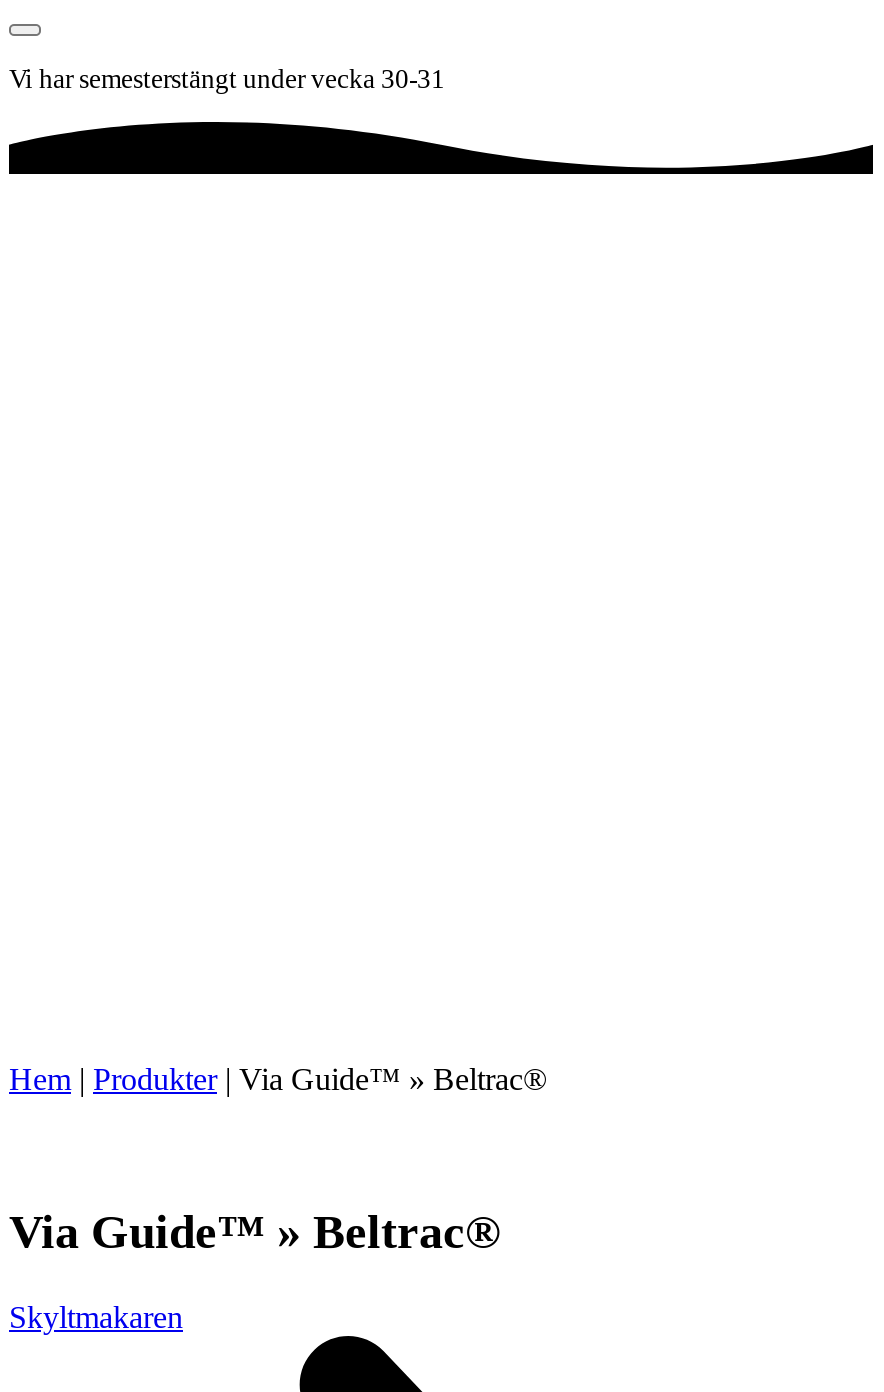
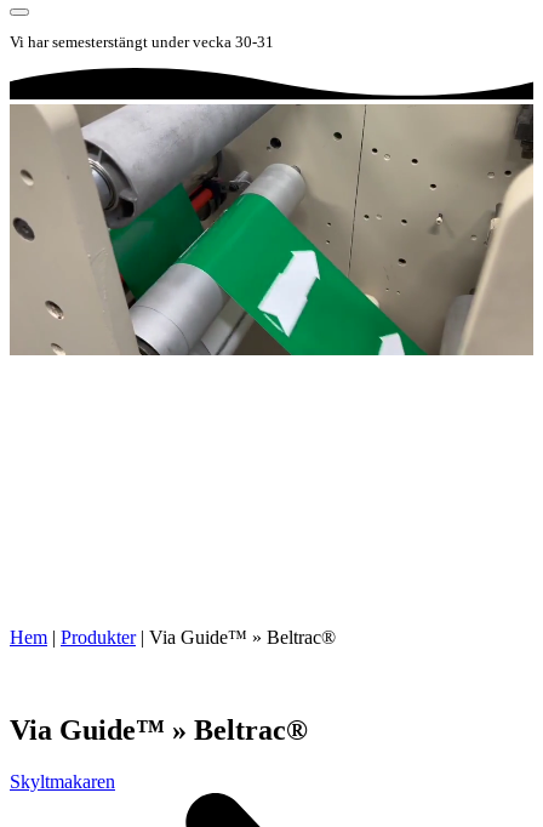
+ [image]
